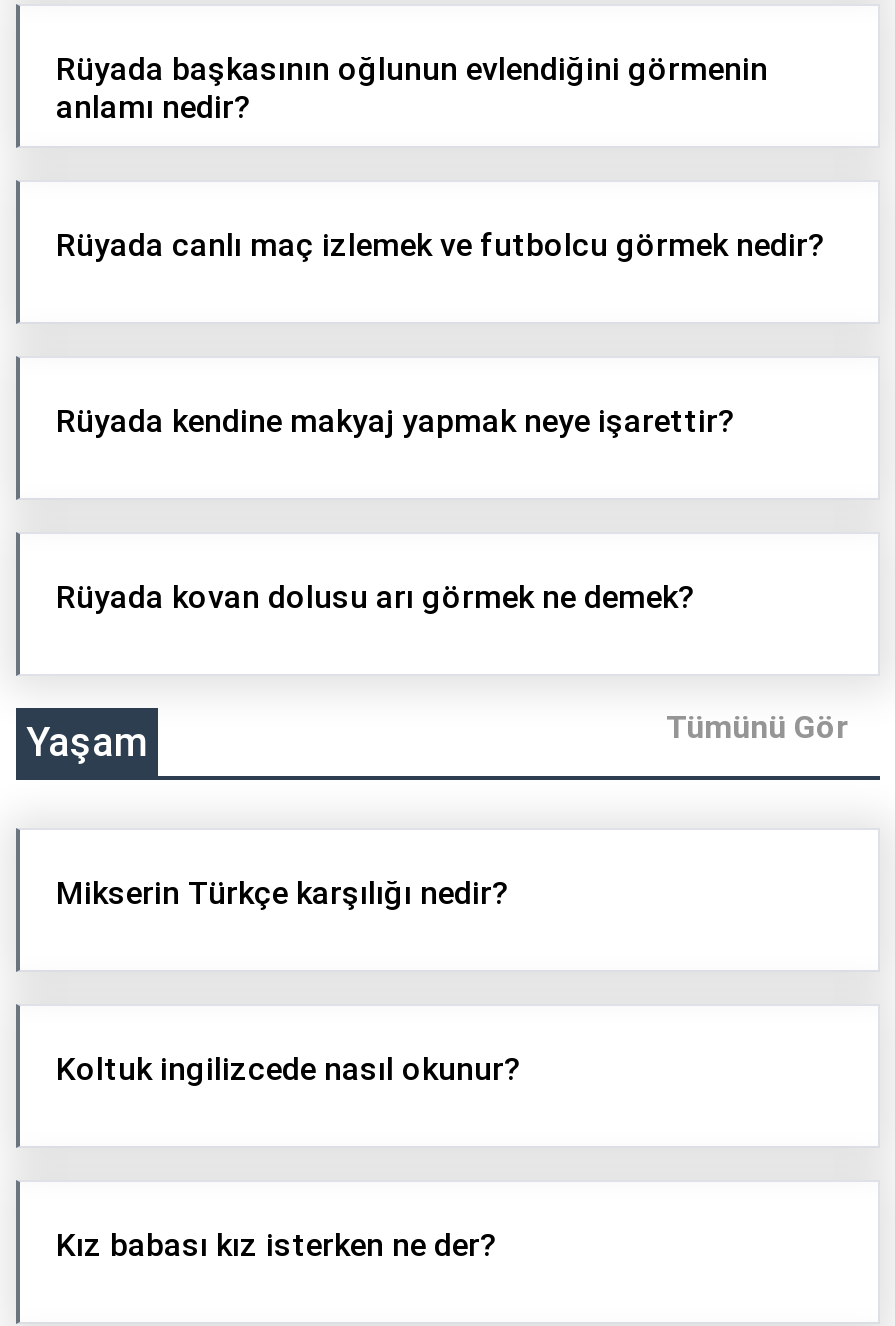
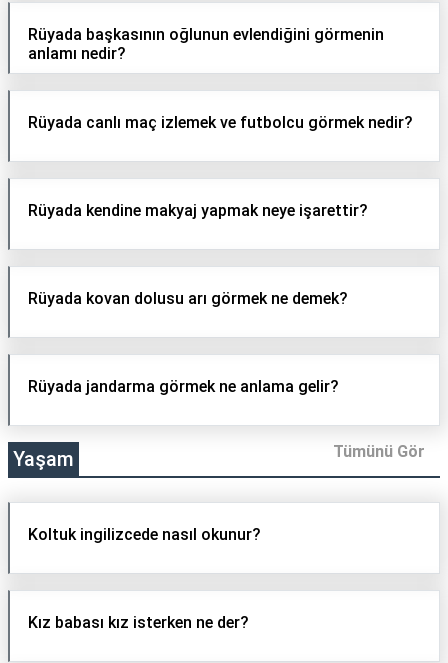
+ Rüyada jandarma görmek ne anlama gelir?

moved down: Yaşam | Tümünü Gör

- Mikserin Türkçe karşılığı nedir?
